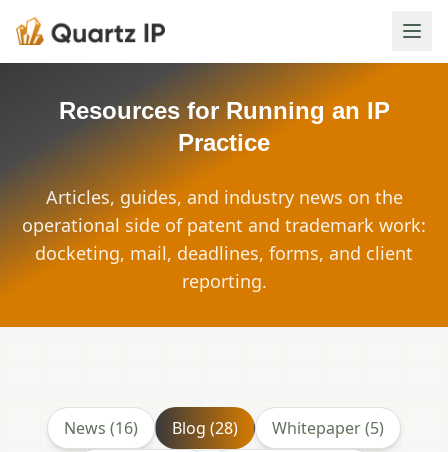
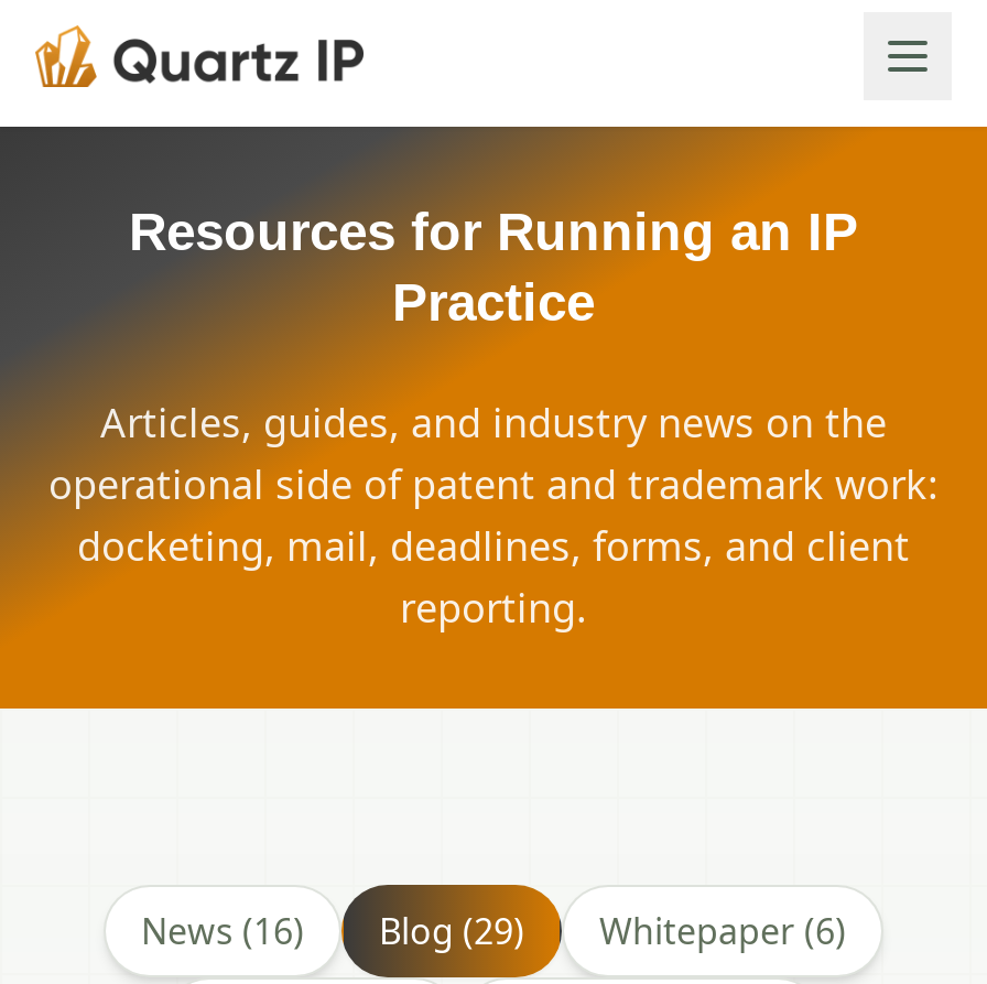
- Blog (28)
+ Blog (29)

- Whitepaper (5)
+ Whitepaper (6)
